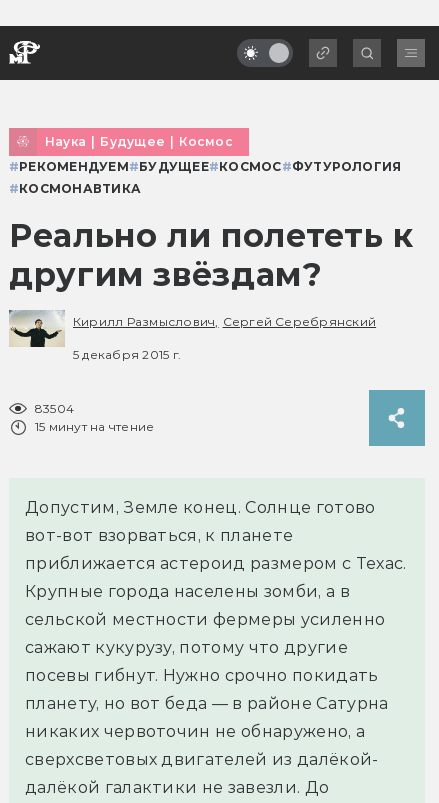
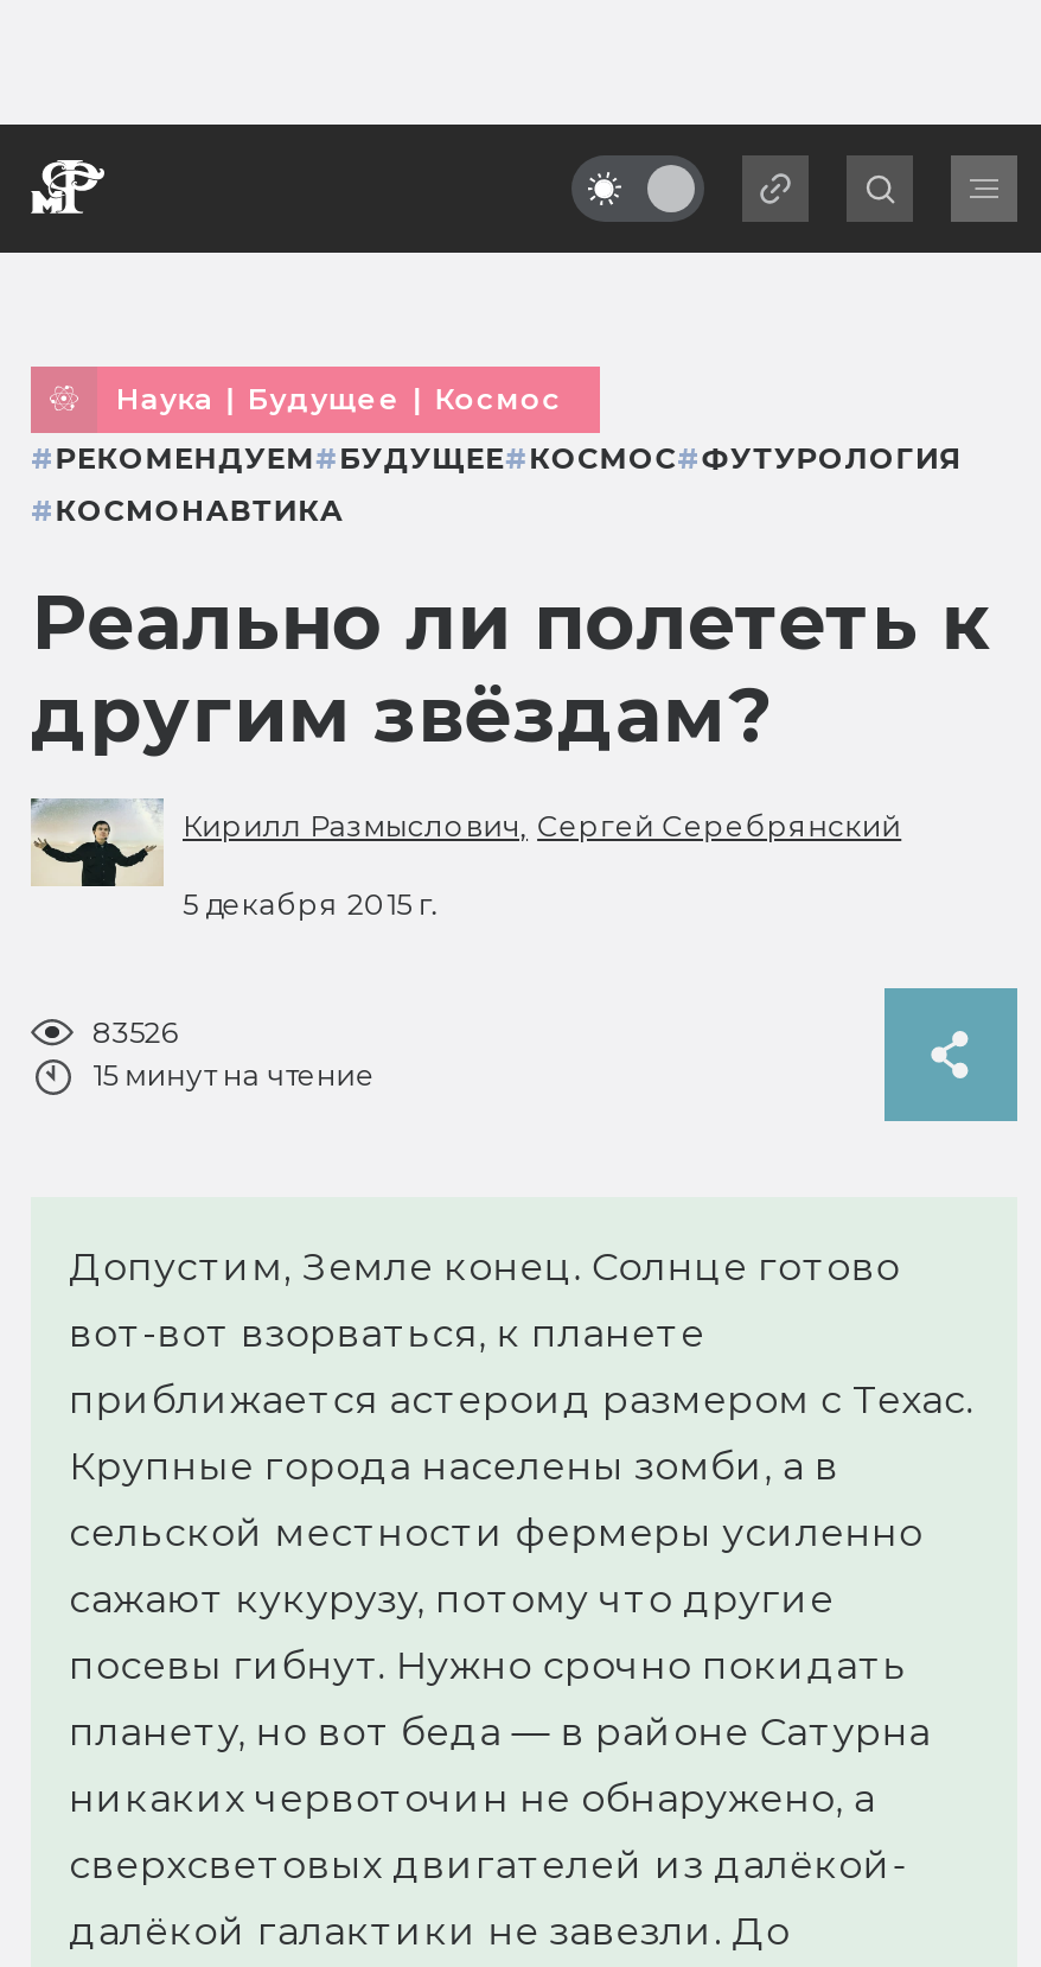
- 83504
+ 83526
